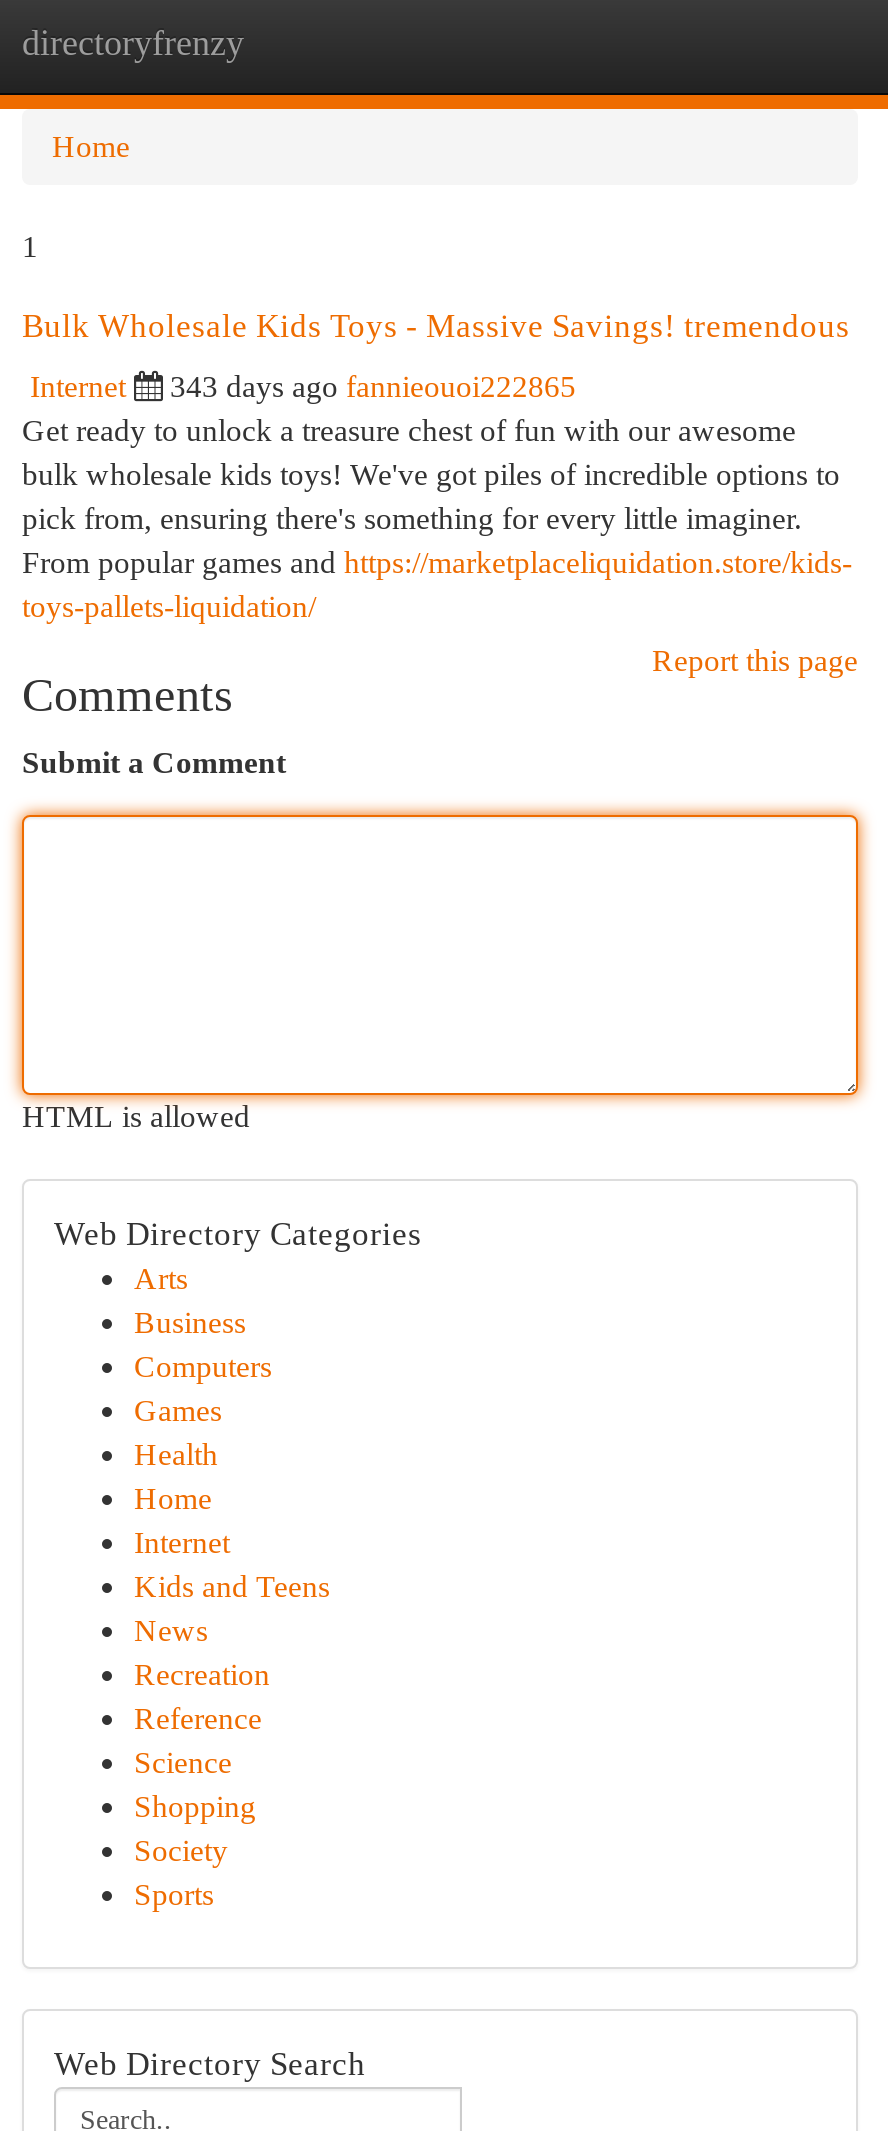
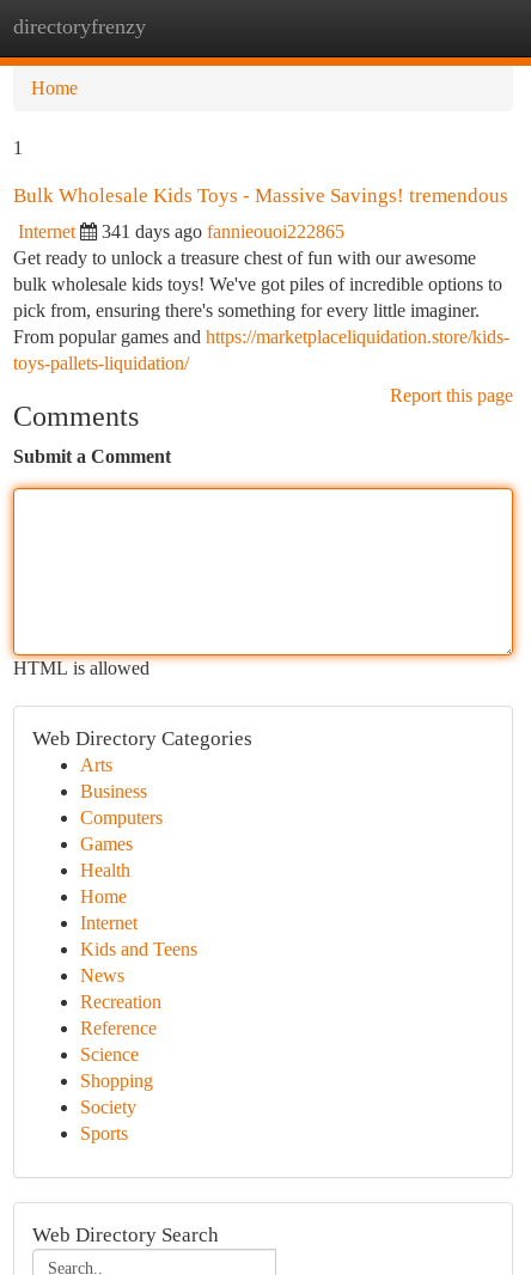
- 343 days ago fannieouoi222865
+ 341 days ago fannieouoi222865
